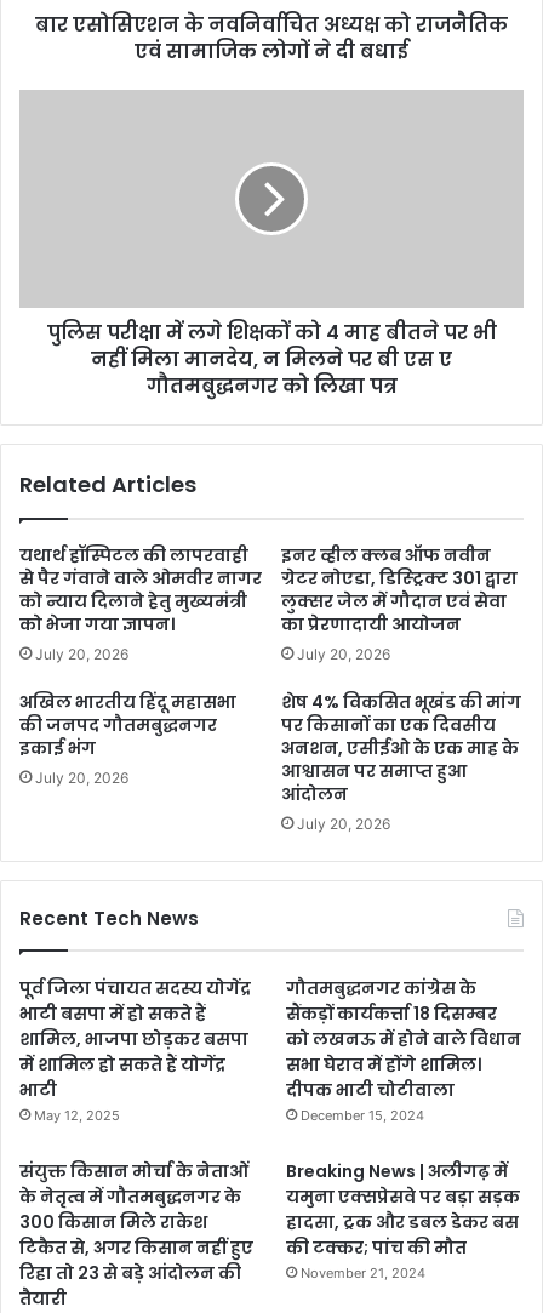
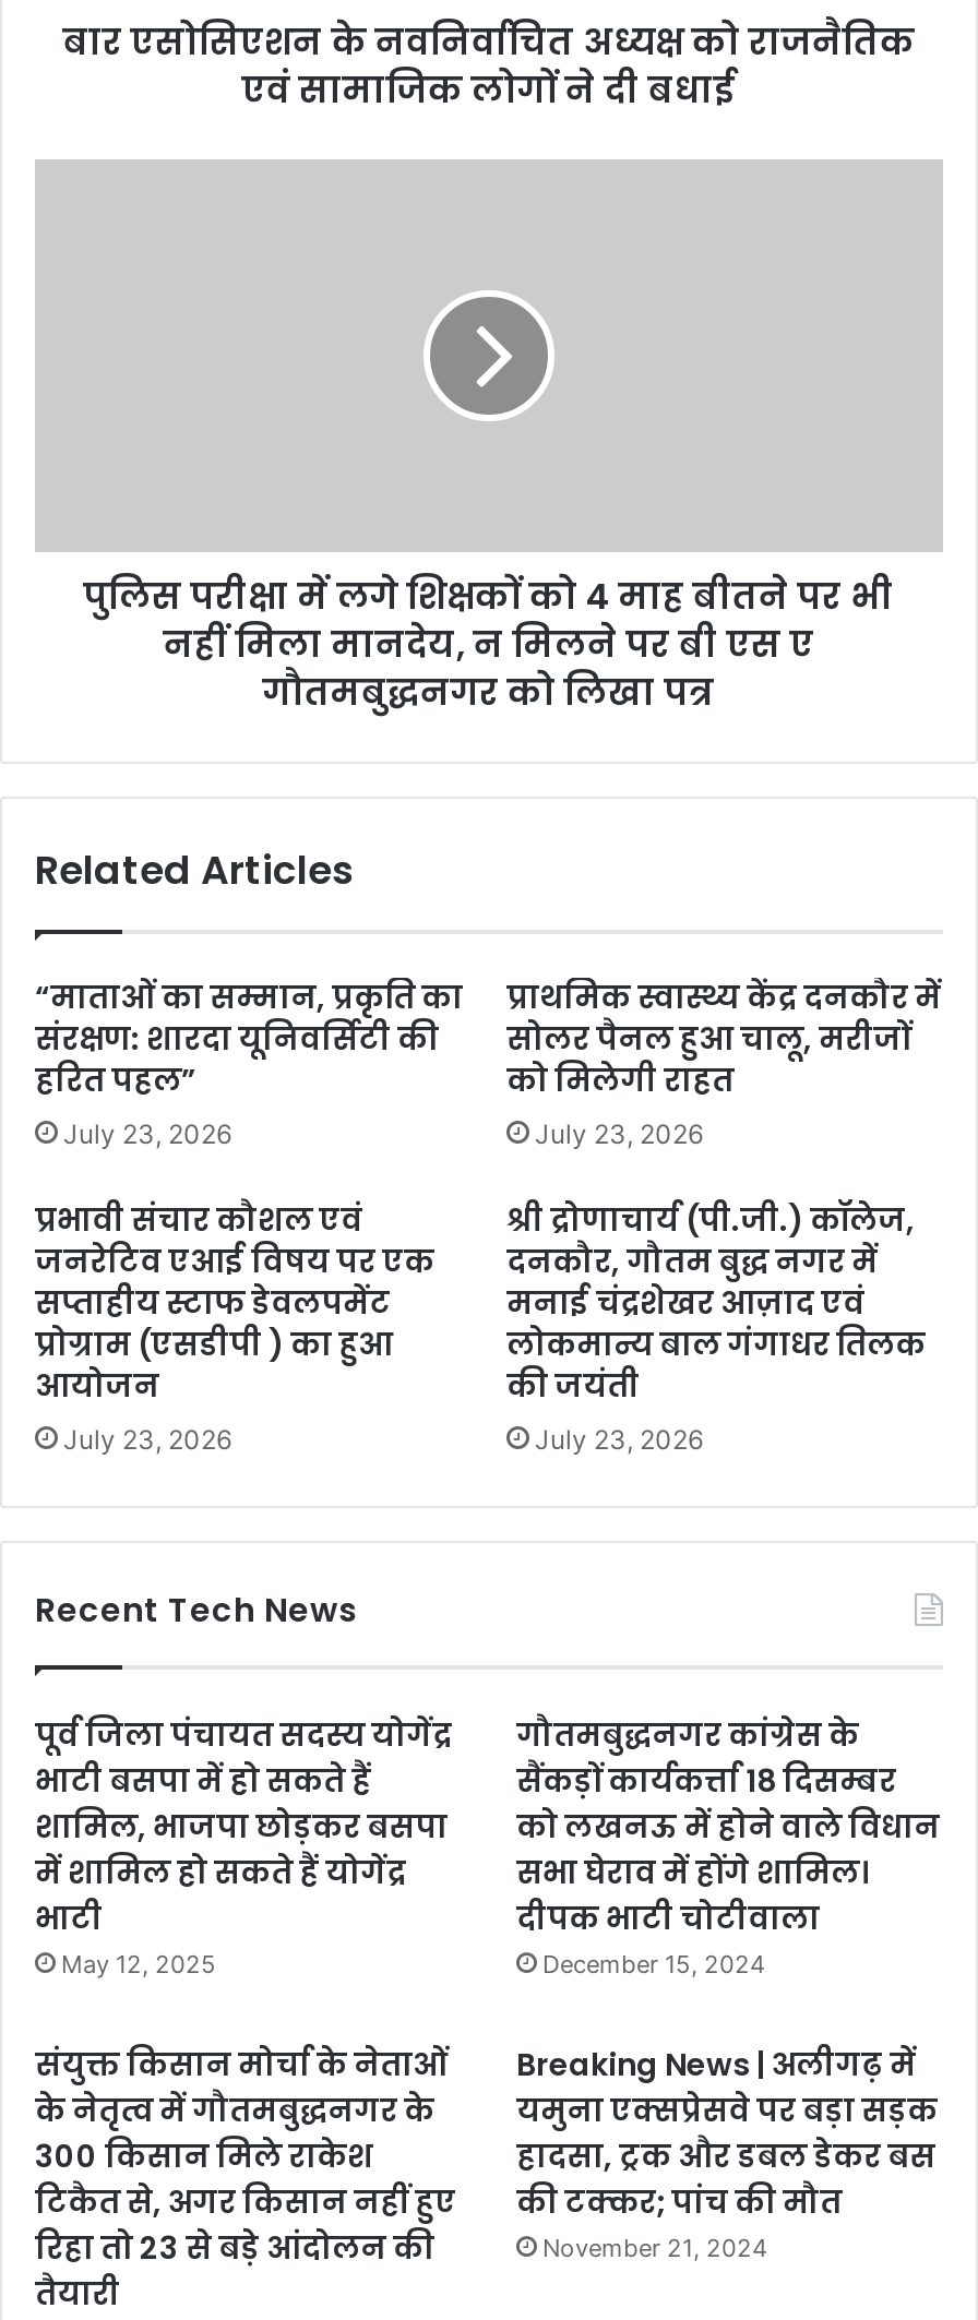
- यथार्थ हॉस्पिटल की लापरवाही
- से पैर गंवाने वाले ओमवीर नागर
- को न्याय दिलाने हेतु मुख्यमंत्री
- को भेजा गया ज्ञापन।
- July 20, 2026
+ “माताओं का सम्मान, प्रकृति का
+ संरक्षण: शारदा यूनिवर्सिटी की
+ हरित पहल”
+ July 23, 2026

- इनर व्हील क्लब ऑफ नवीन
- ग्रेटर नोएडा, डिस्ट्रिक्ट 301 द्वारा
- लुक्सर जेल में गौदान एवं सेवा
- का प्रेरणादायी आयोजन
- July 20, 2026
+ प्राथमिक स्वास्थ्य केंद्र दनकौर में
+ सोलर पैनल हुआ चालू, मरीजों
+ को मिलेगी राहत
+ July 23, 2026

- अखिल भारतीय हिंदू महासभा
- की जनपद गौतमबुद्धनगर
- इकाई भंग
- July 20, 2026
+ प्रभावी संचार कौशल एवं
+ जनरेटिव एआई विषय पर एक
+ सप्ताहीय स्टाफ डेवलपमेंट
+ प्रोग्राम (एसडीपी ) का हुआ
+ आयोजन
+ July 23, 2026

- शेष 4% विकसित भूखंड की मांग
- पर किसानों का एक दिवसीय
- अनशन, एसीईओ के एक माह के
- आश्वासन पर समाप्त हुआ
- आंदोलन
- July 20, 2026
+ श्री द्रोणाचार्य (पी.जी.) कॉलेज,
+ दनकौर, गौतम बुद्ध नगर में
+ मनाई चंद्रशेखर आज़ाद एवं
+ लोकमान्य बाल गंगाधर तिलक
+ की जयंती
+ July 23, 2026
